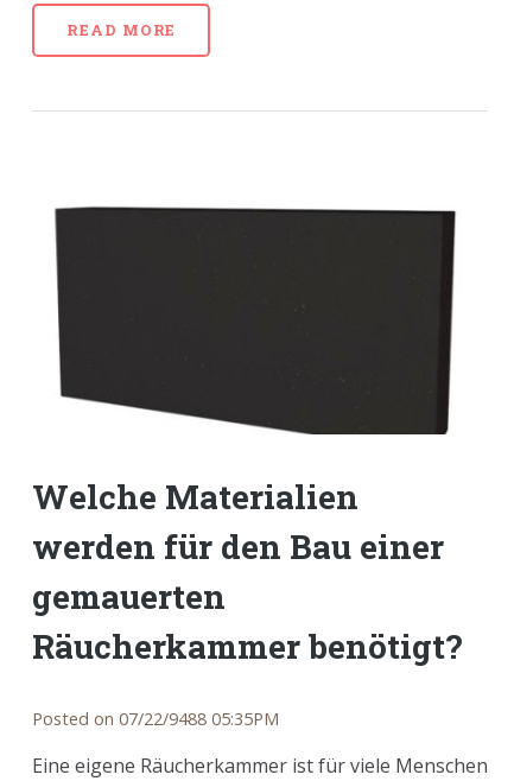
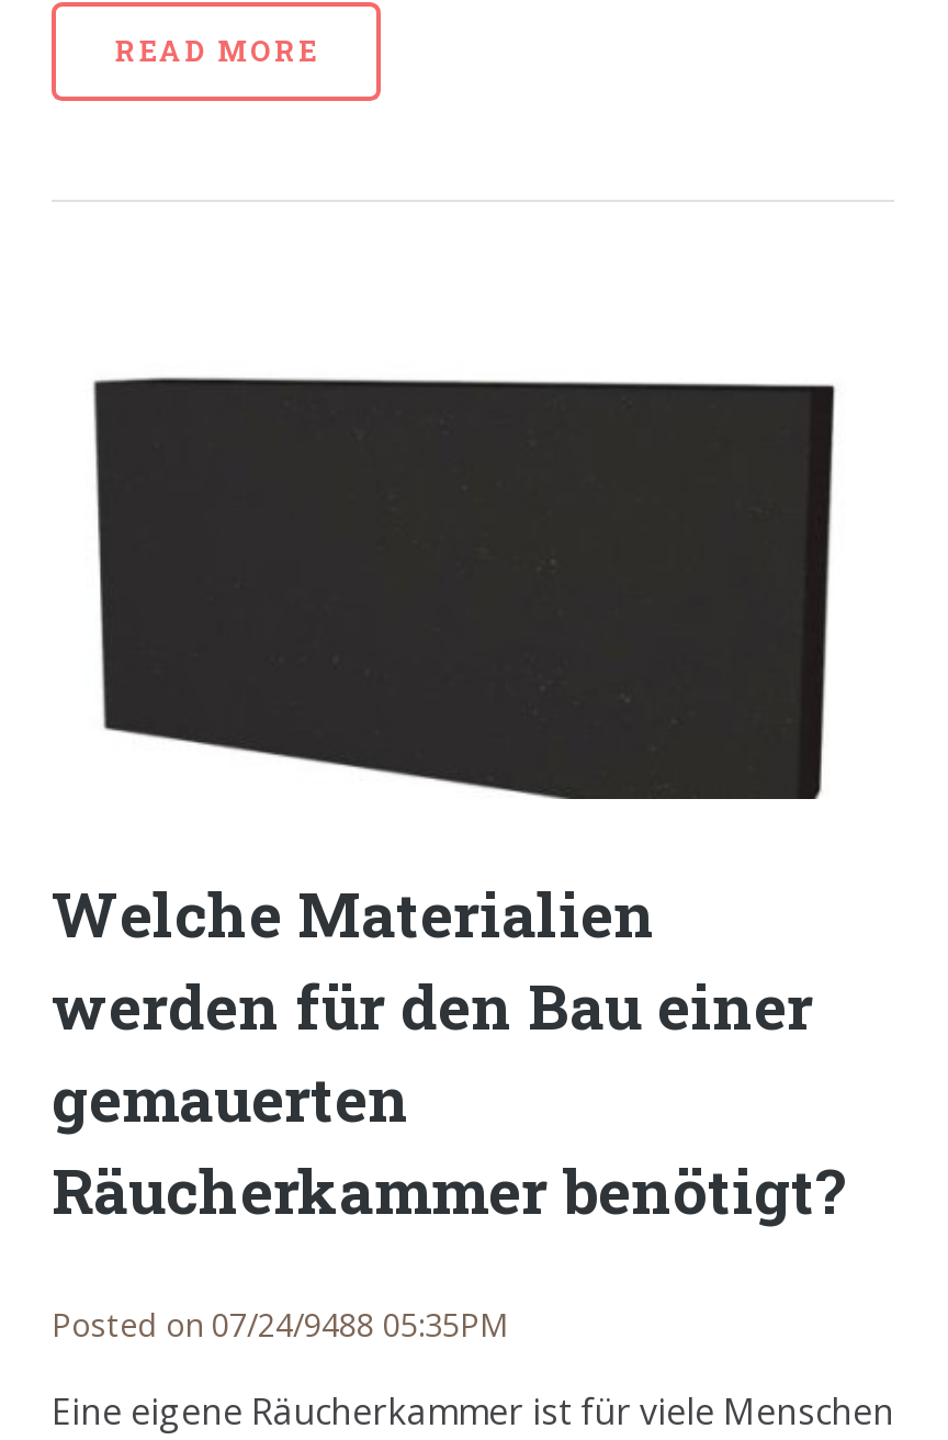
- Posted on 07/22/9488 05:35PM
+ Posted on 07/24/9488 05:35PM
